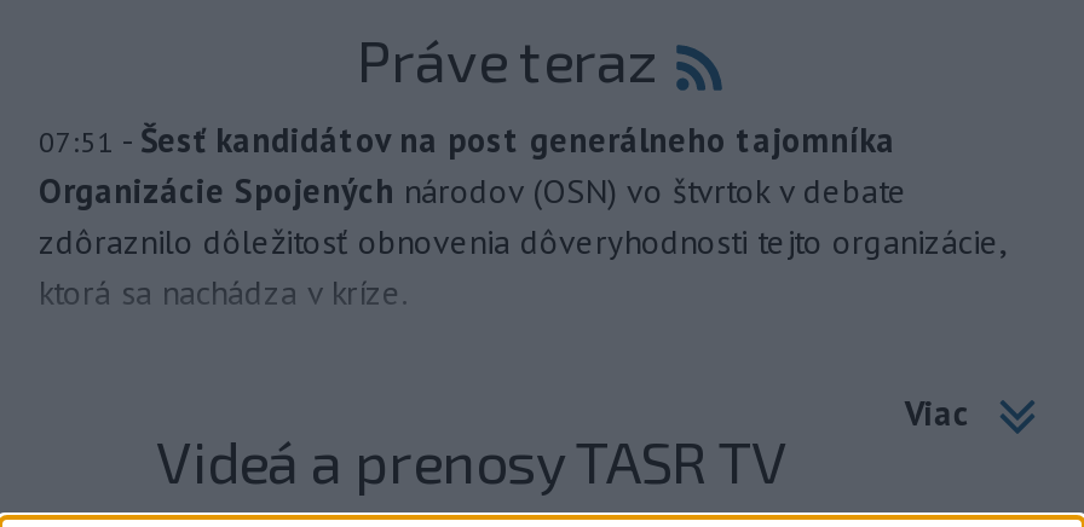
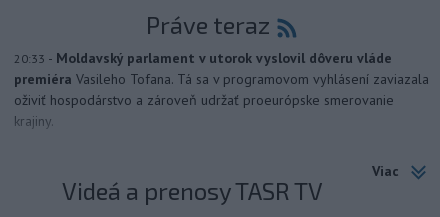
- 07:51 - Šesť kandidátov na post generálneho tajomníka
- Organizácie Spojených národov (OSN) vo štvrtok v debate
- zdôraznilo dôležitosť obnovenia dôveryhodnosti tejto organizácie,
- ktorá sa nachádza v kríze.
+ 20:33 - Moldavský parlament v utorok vyslovil dôveru vláde
+ premiéra Vasileho Tofana. Tá sa v programovom vyhlásení zaviazala
+ oživiť hospodárstvo a zároveň udržať proeurópske smerovanie
+ krajiny.
